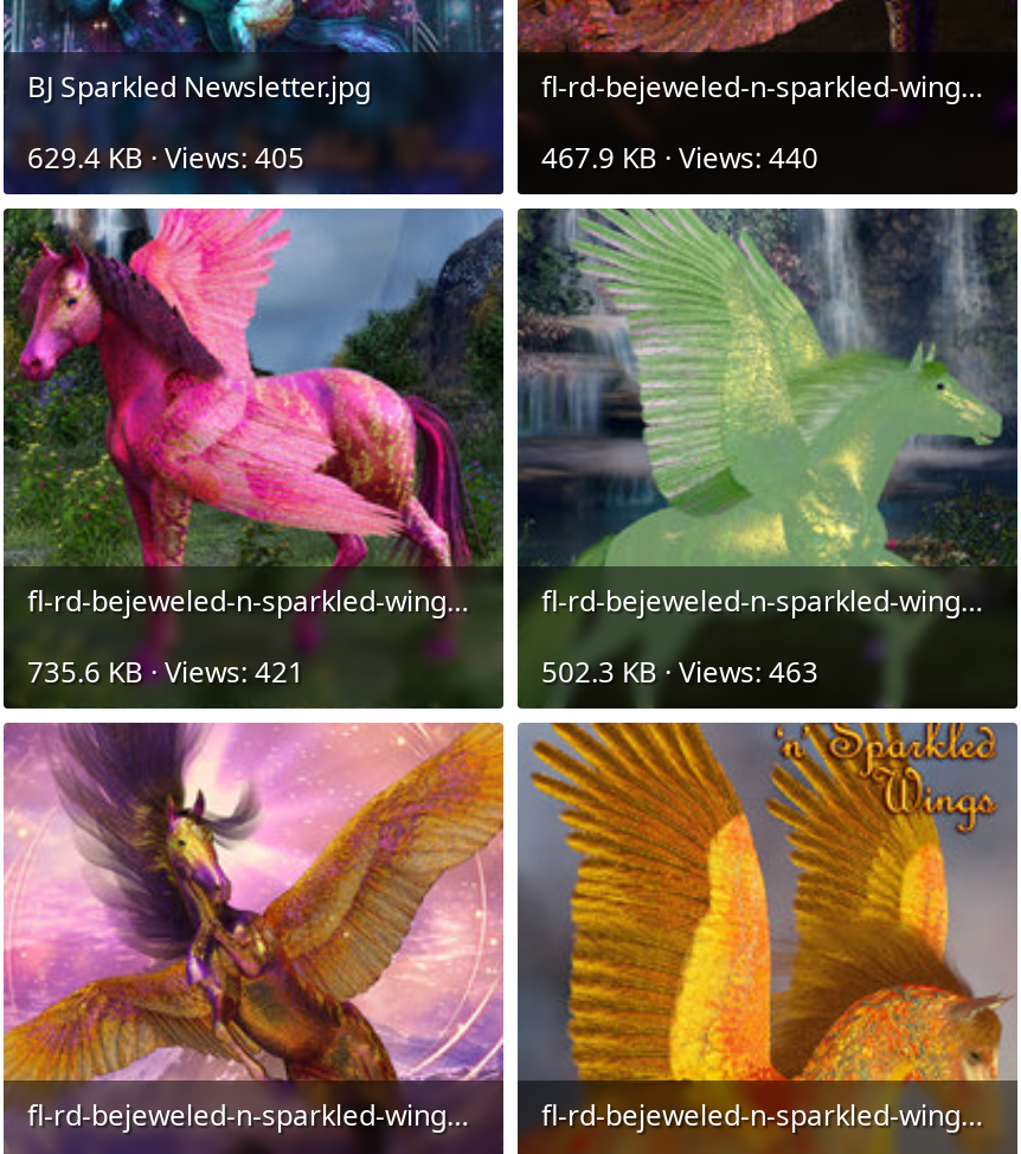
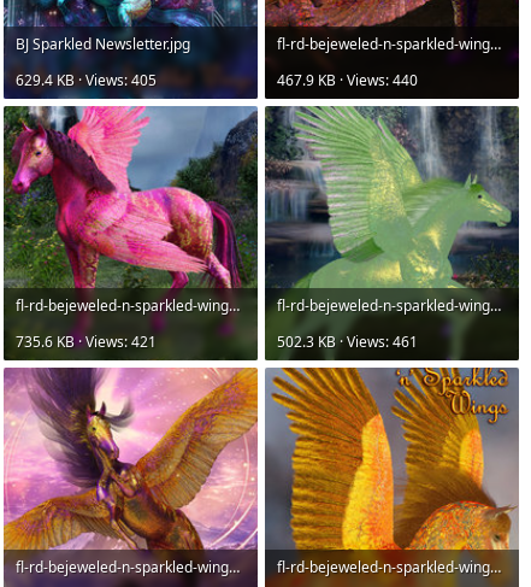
- 502.3 KB · Views: 463
+ 502.3 KB · Views: 461
